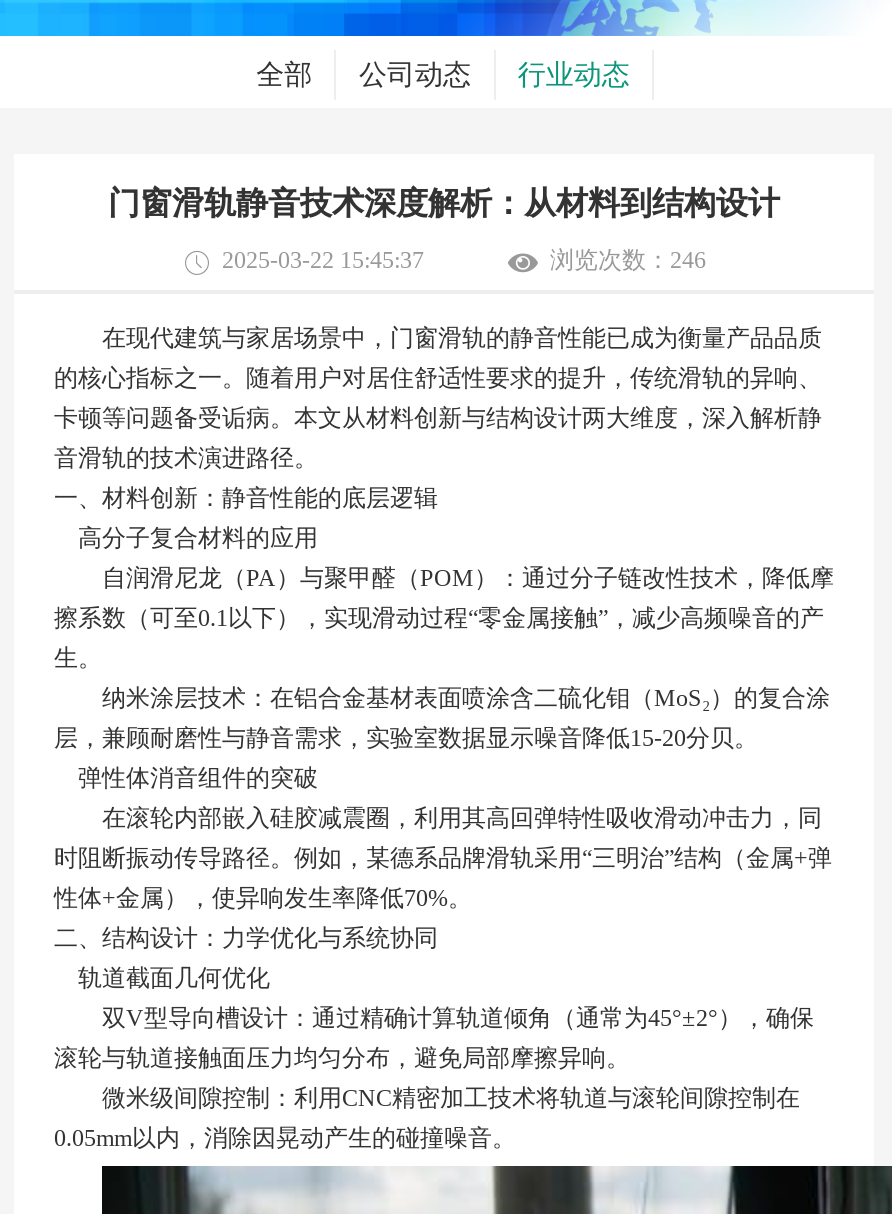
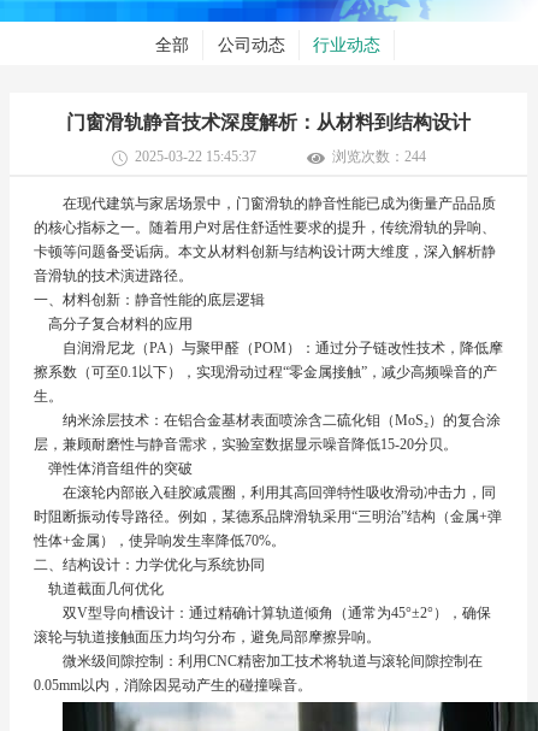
- 浏览次数：246
+ 浏览次数：244
